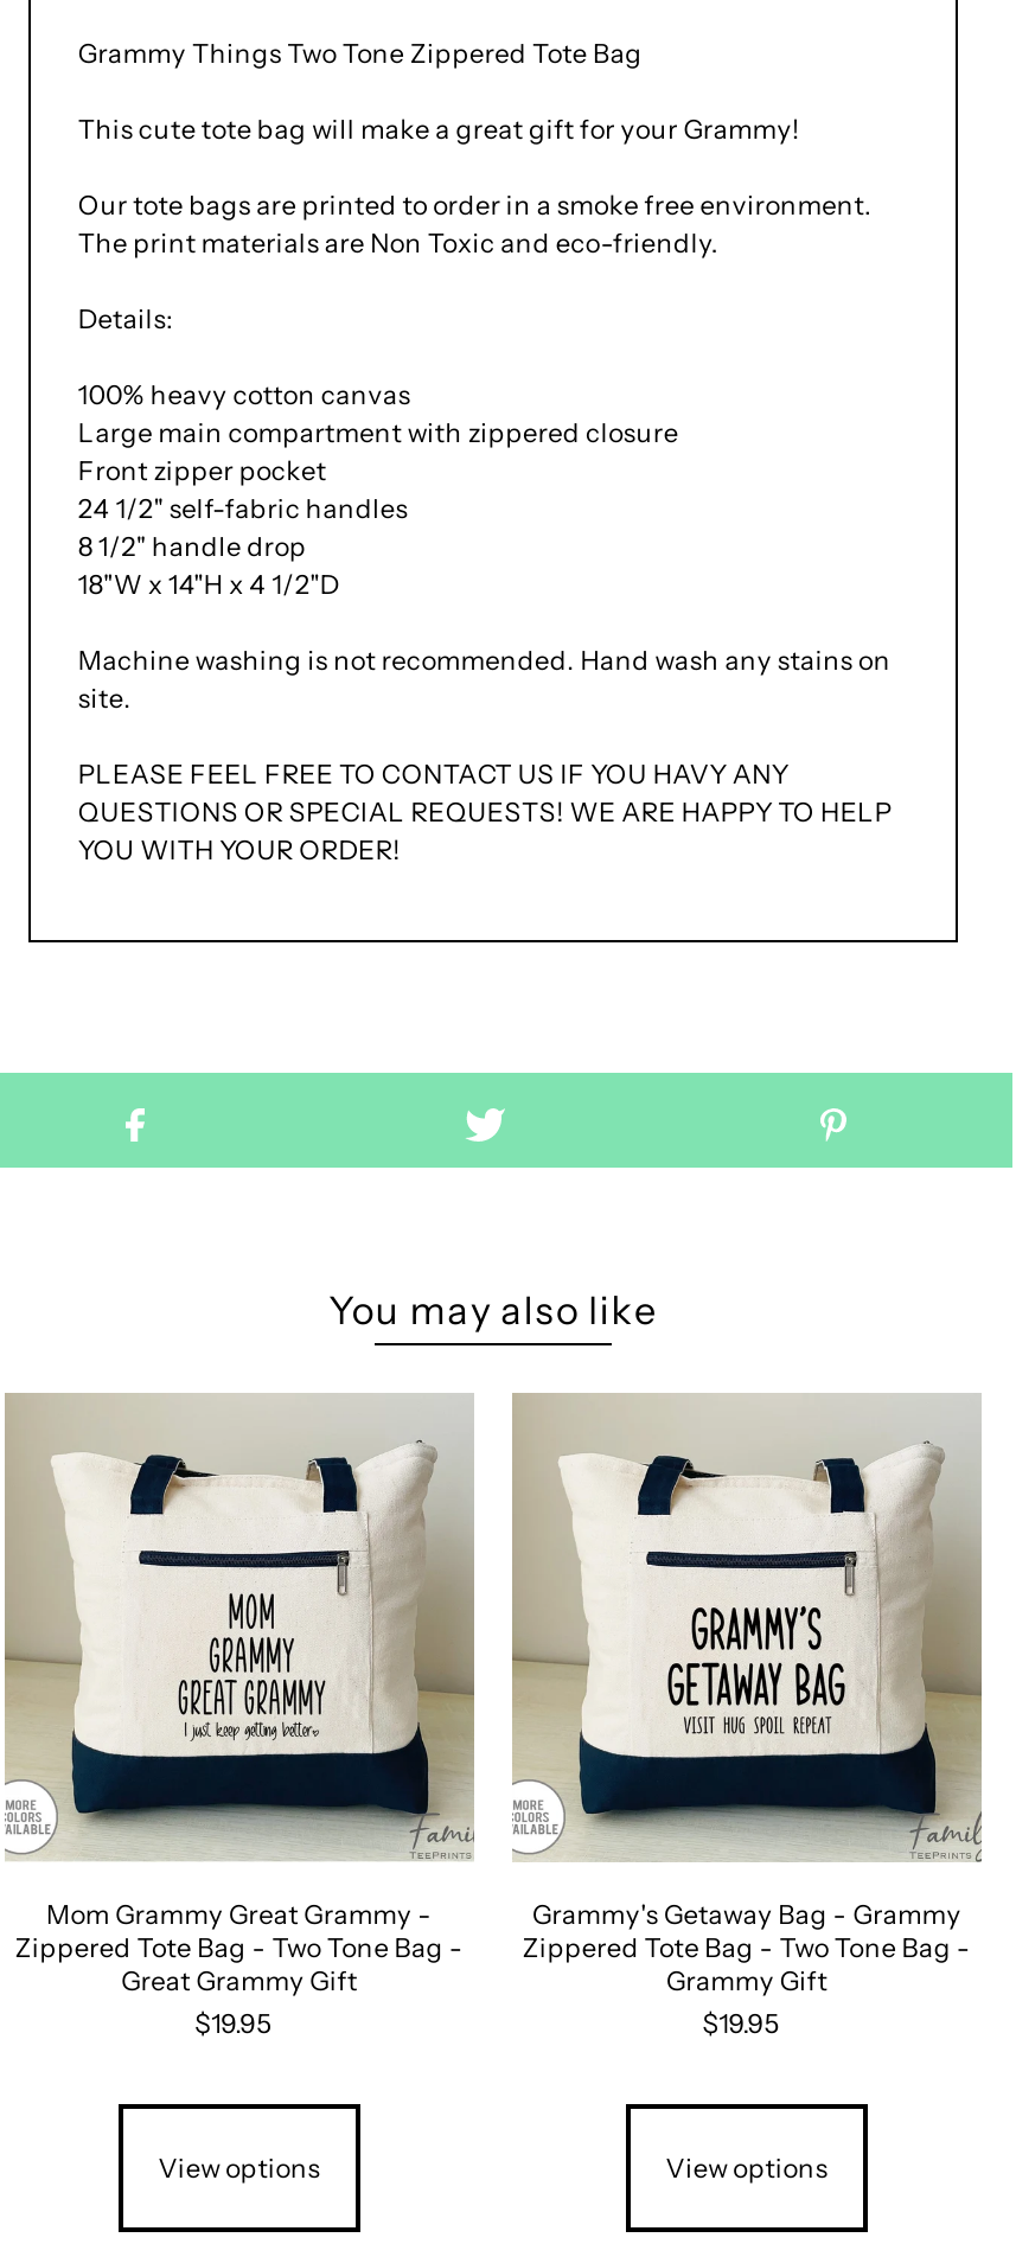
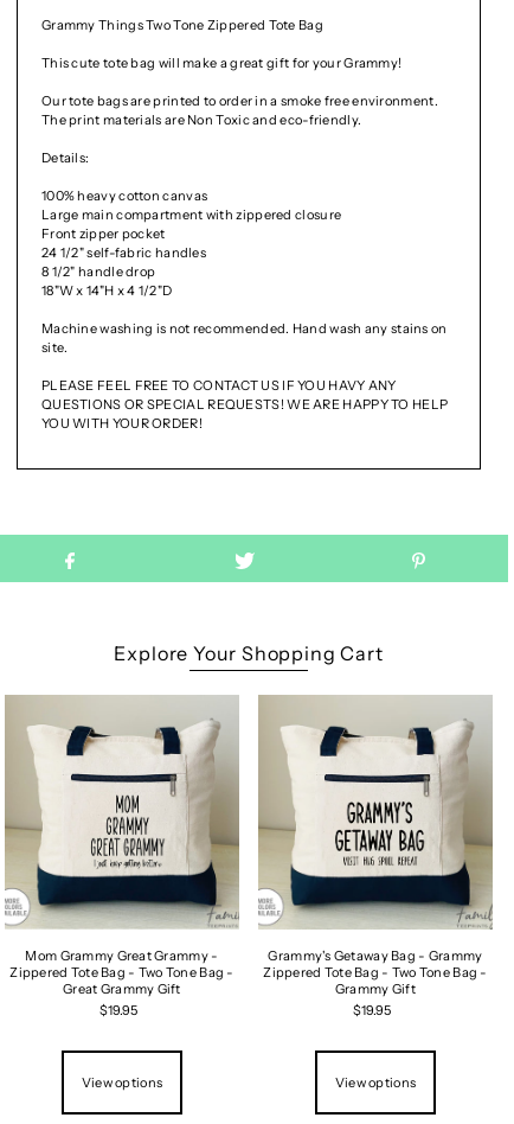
- You may also like
+ Explore Your Shopping Cart
